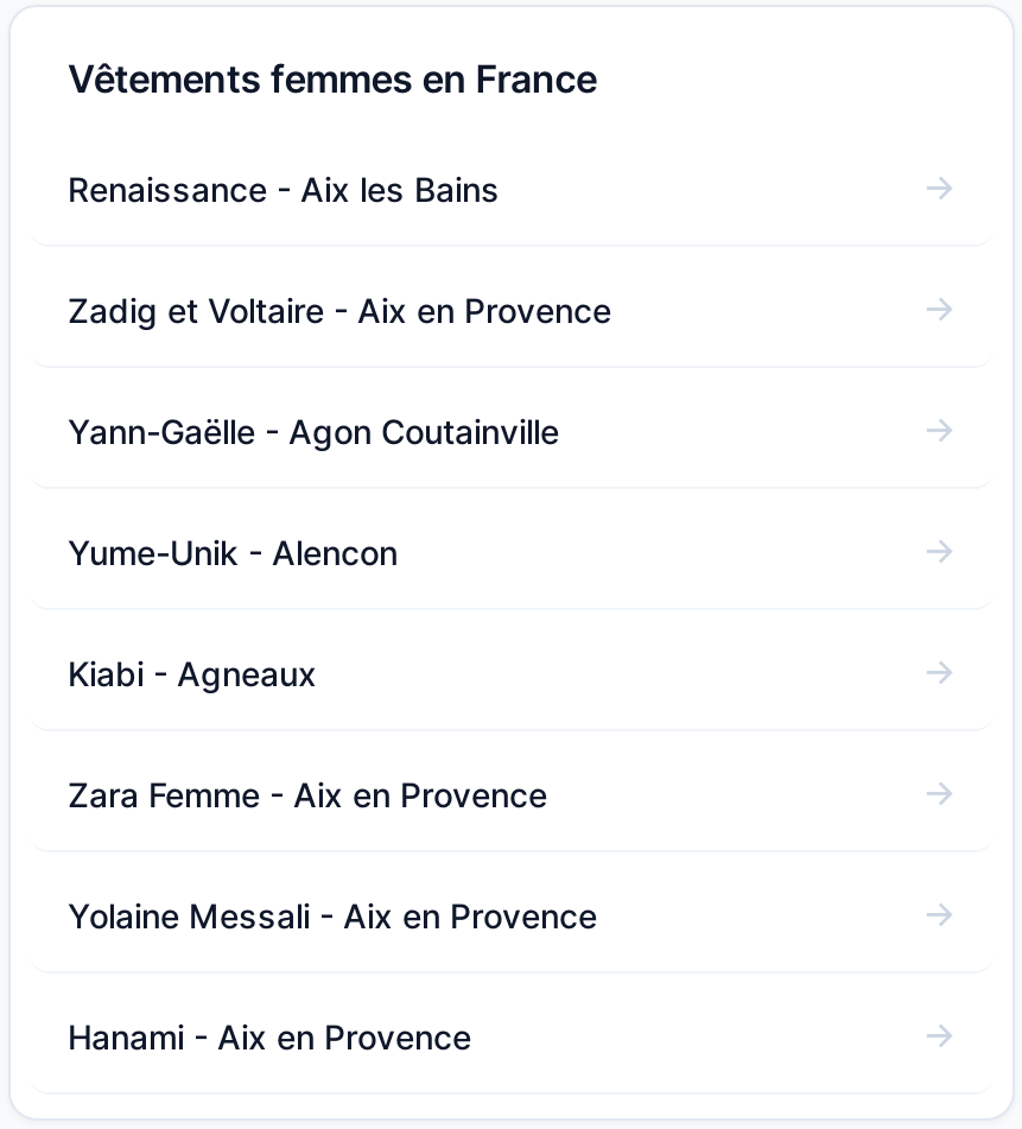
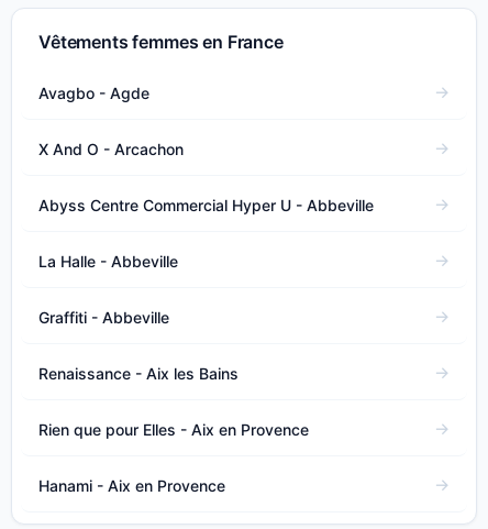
+ Avagbo - Agde
+ X And O - Arcachon
+ Abyss Centre Commercial Hyper U - Abbeville
+ La Halle - Abbeville
+ Graffiti - Abbeville

moved down: Renaissance - Aix les Bains

- Zadig et Voltaire - Aix en Provence
- Yann-Gaëlle - Agon Coutainville
- Yume-Unik - Alencon
- Kiabi - Agneaux
- Zara Femme - Aix en Provence
- Yolaine Messali - Aix en Provence
+ Rien que pour Elles - Aix en Provence
